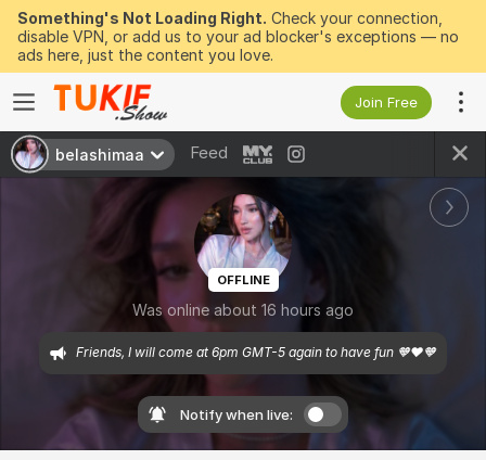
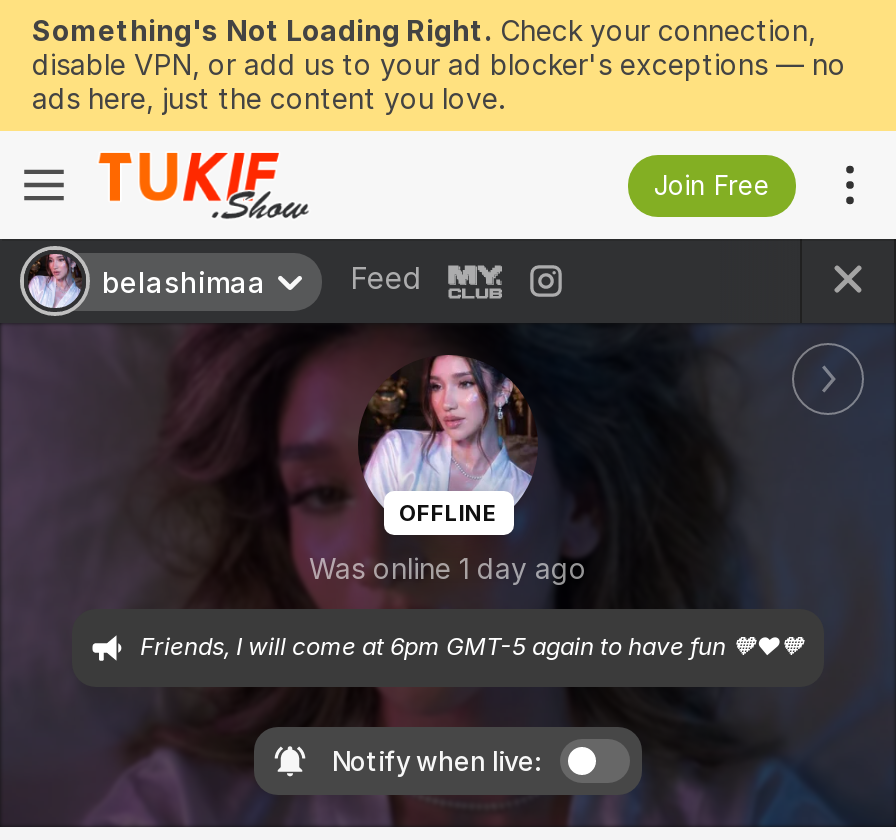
- Was online about 16 hours ago
+ Was online 1 day ago
